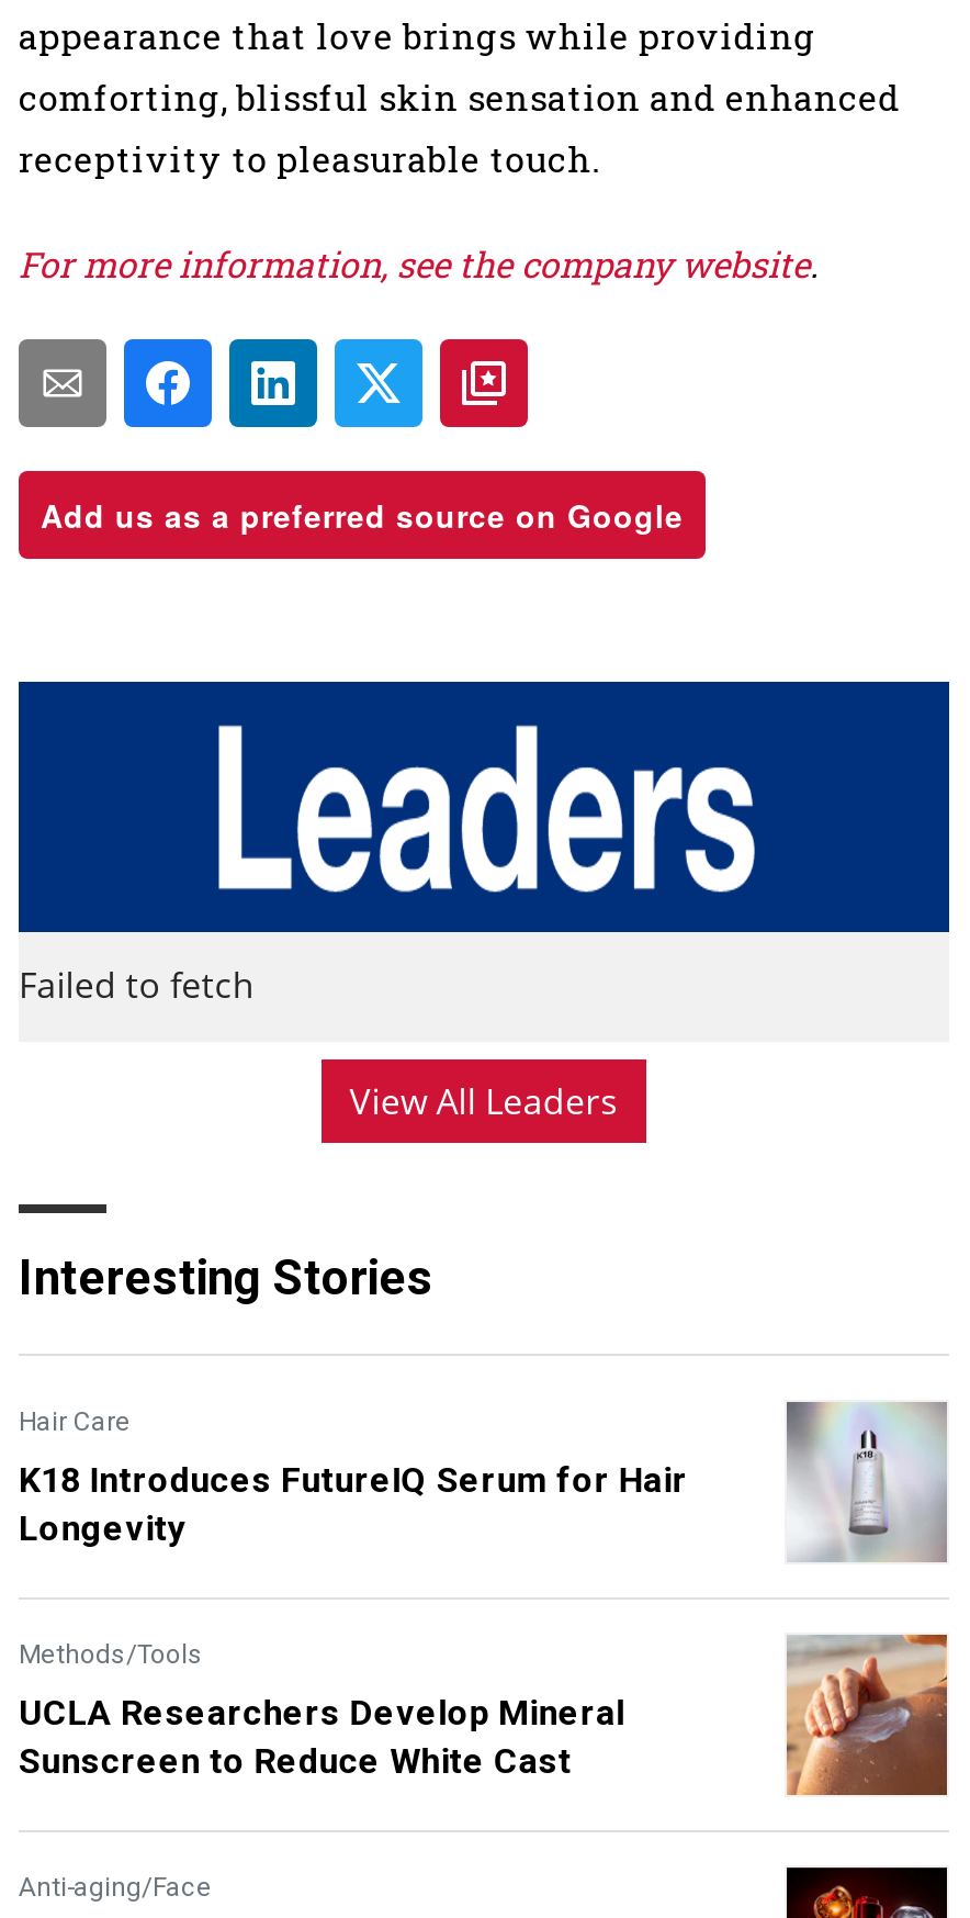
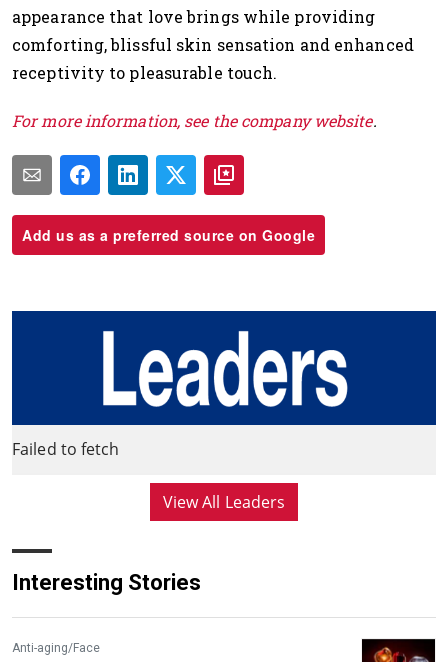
- Hair Care
- K18 Introduces FutureIQ Serum for Hair
- Longevity
- Methods/Tools
- UCLA Researchers Develop Mineral
- Sunscreen to Reduce White Cast

- [image]

- [image]
